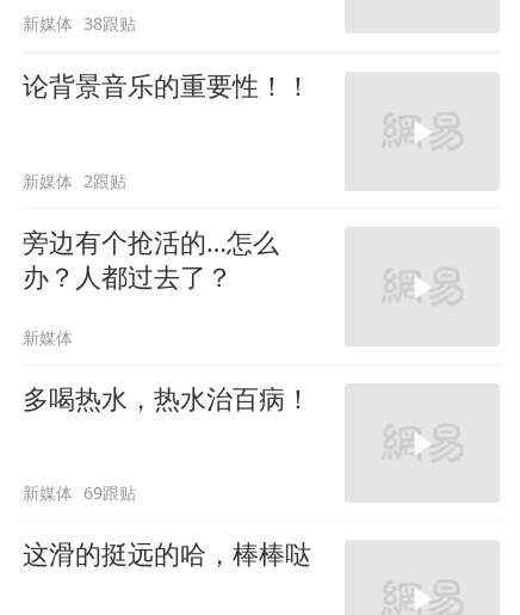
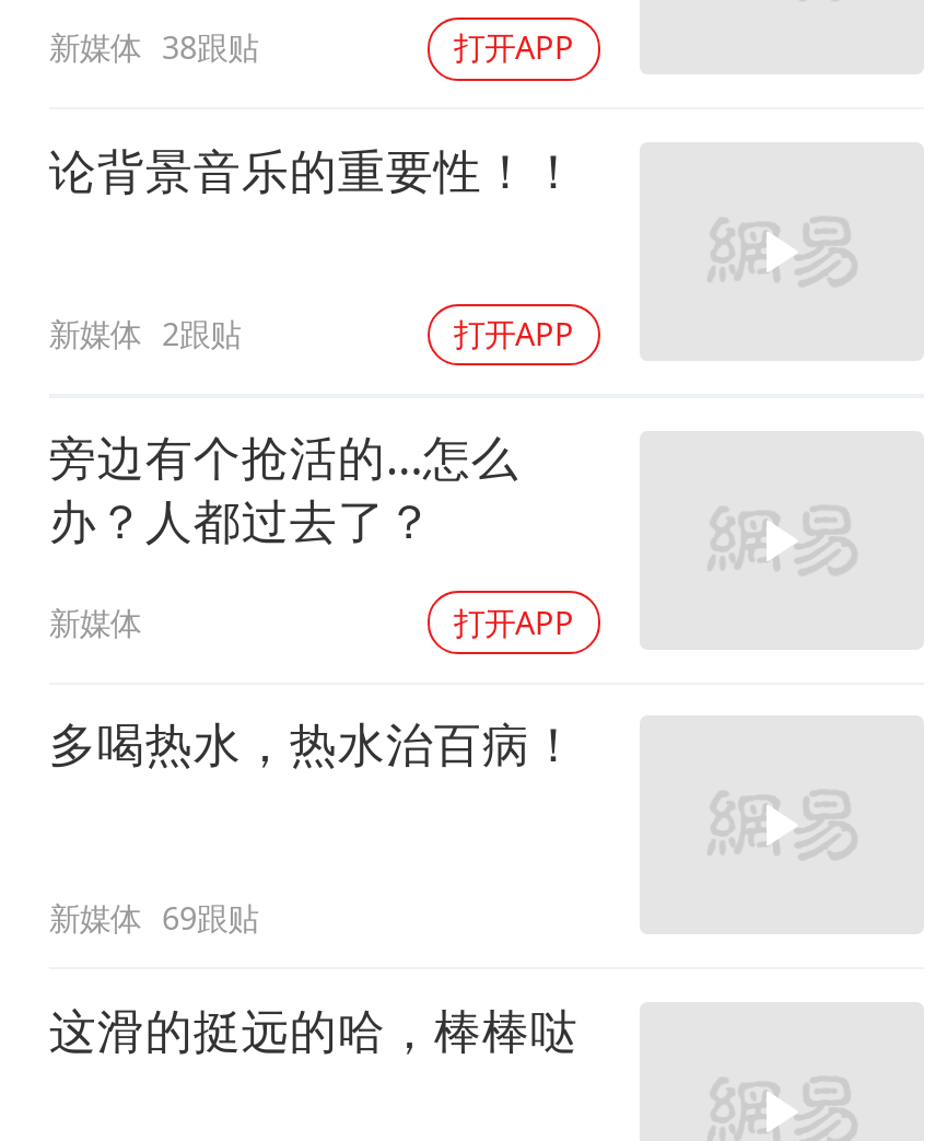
+ 打开APP

+ 打开APP

+ 打开APP
